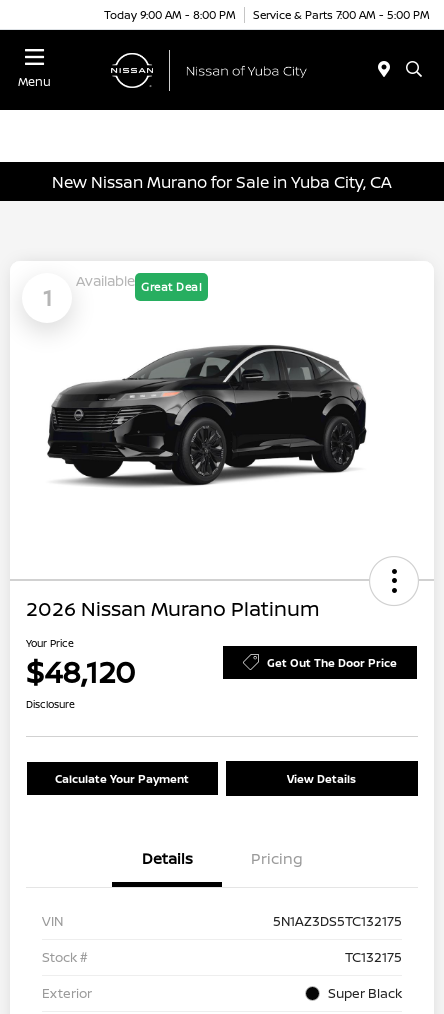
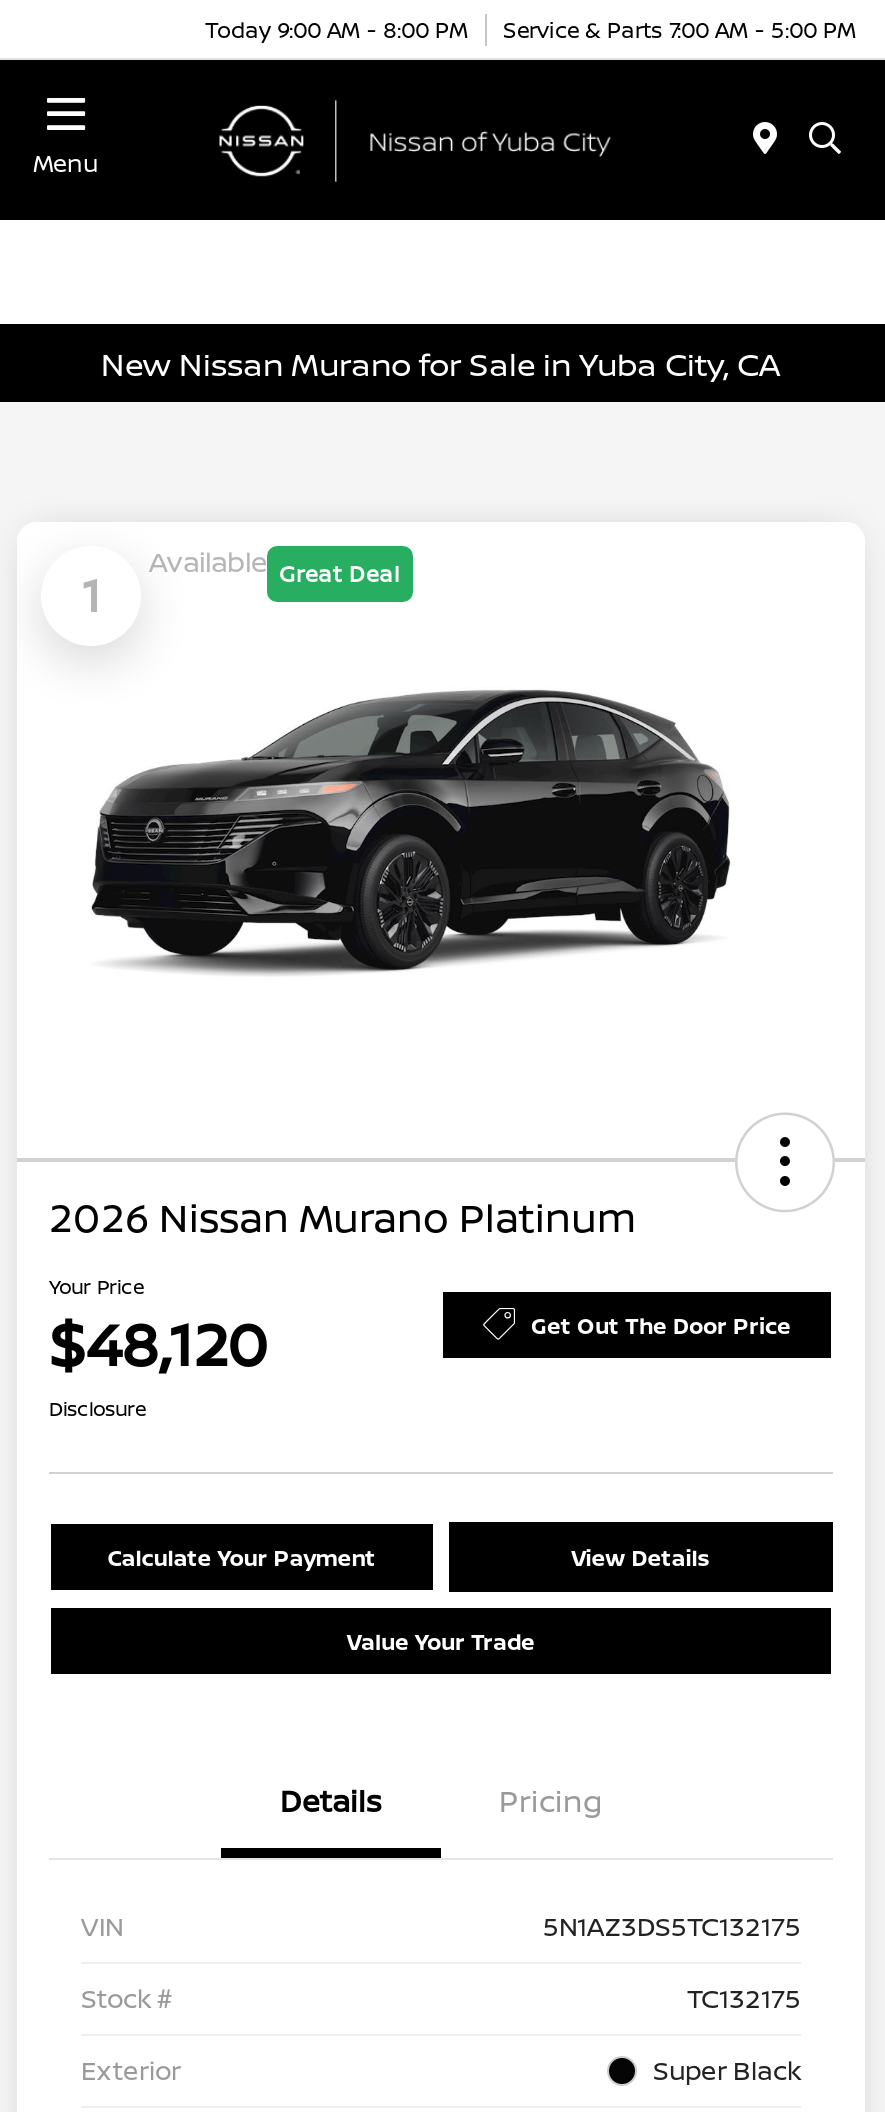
+ Value Your Trade
